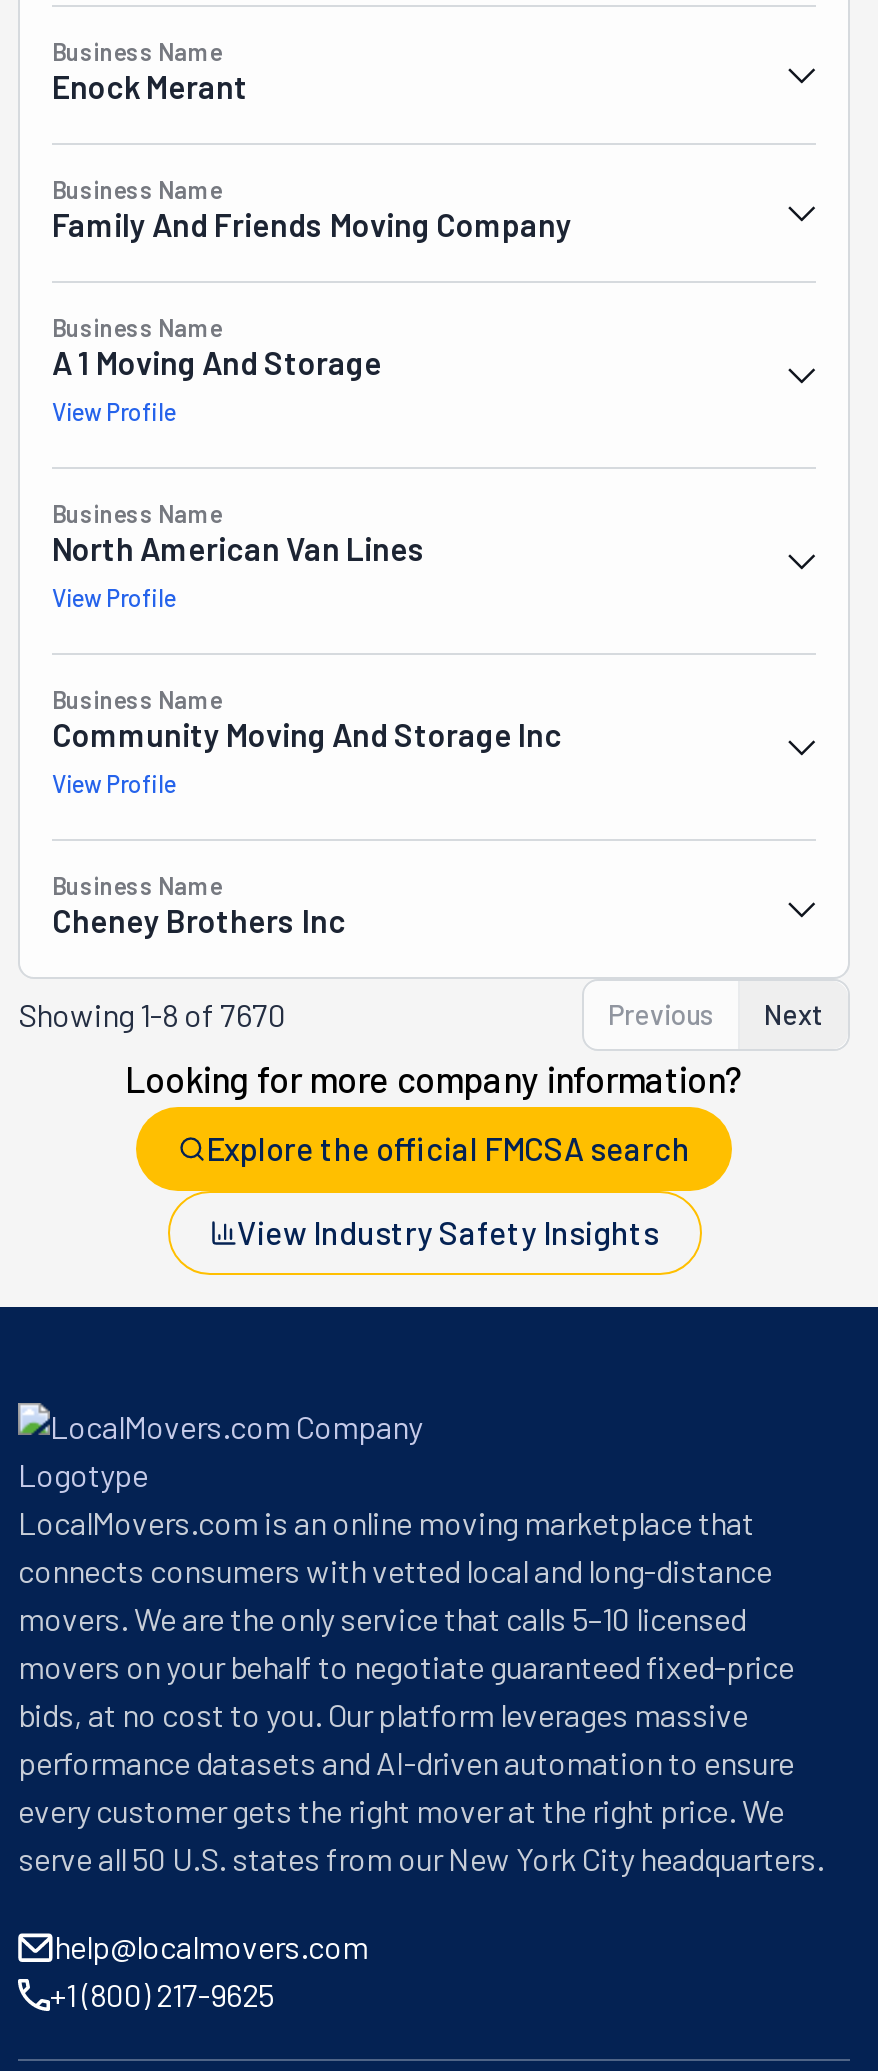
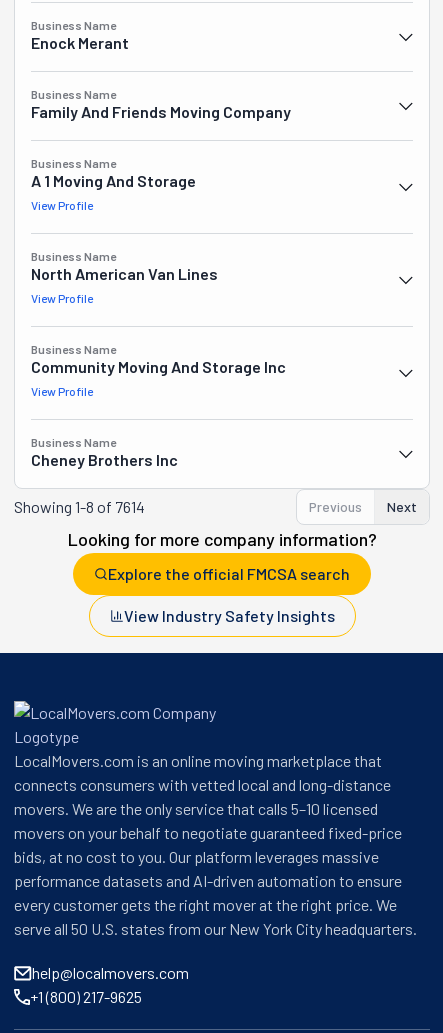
- Showing 1-8 of 7670
+ Showing 1-8 of 7614
